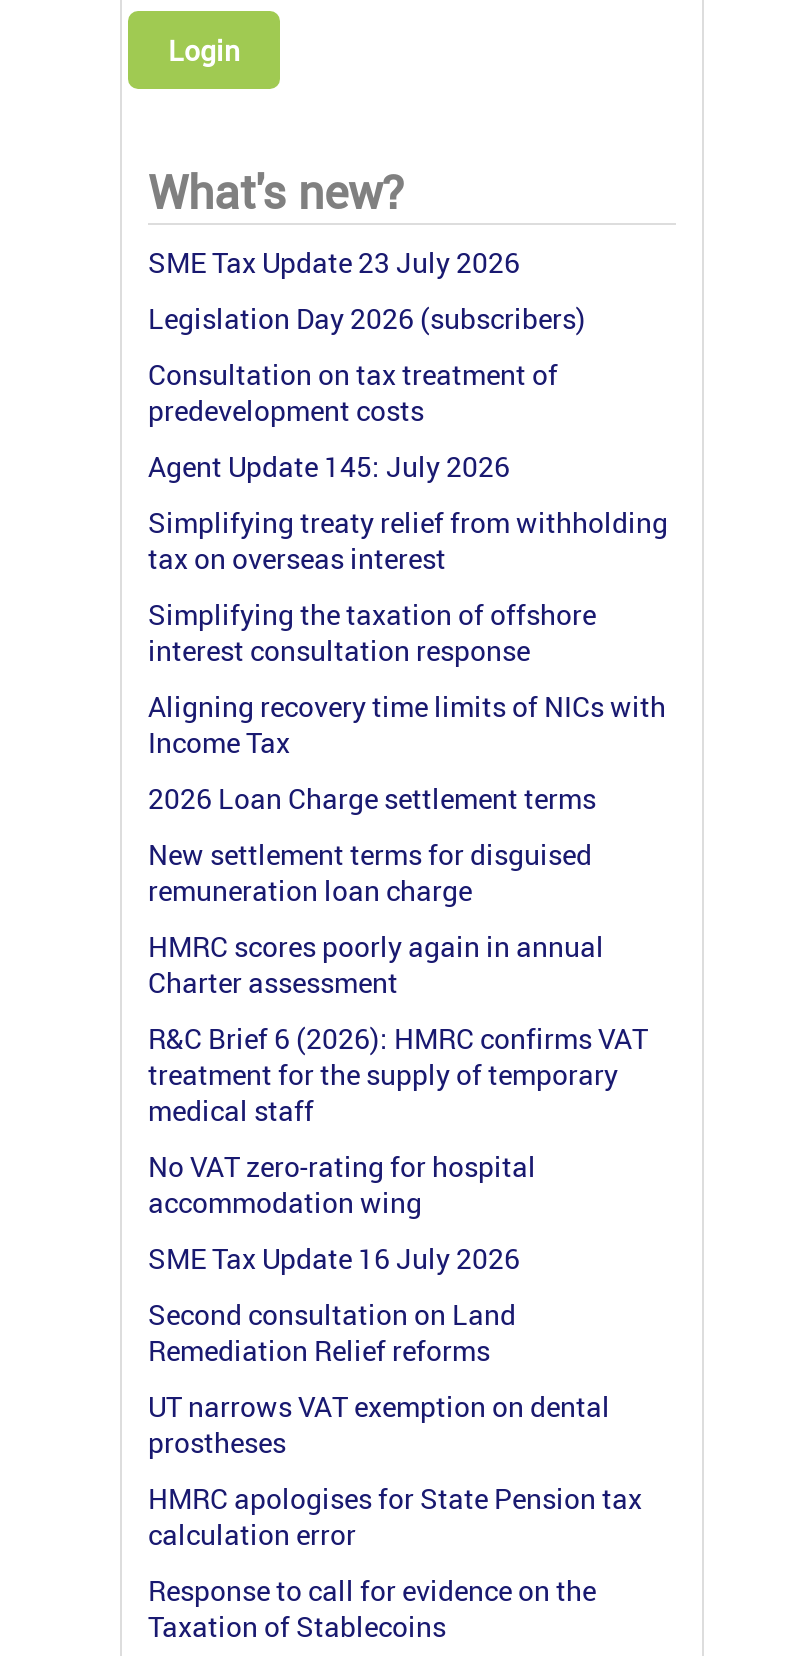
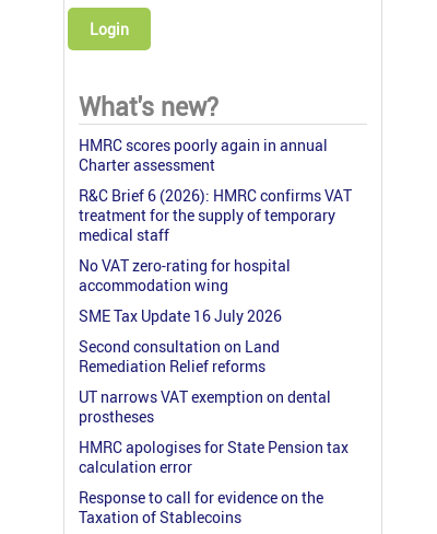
- SME Tax Update 23 July 2026
- Legislation Day 2026 (subscribers)
- Consultation on tax treatment of
- predevelopment costs
- Agent Update 145: July 2026
- Simplifying treaty relief from withholding
- tax on overseas interest
- Simplifying the taxation of offshore
- interest consultation response
- Aligning recovery time limits of NICs with
- Income Tax
- 2026 Loan Charge settlement terms
- New settlement terms for disguised
- remuneration loan charge
